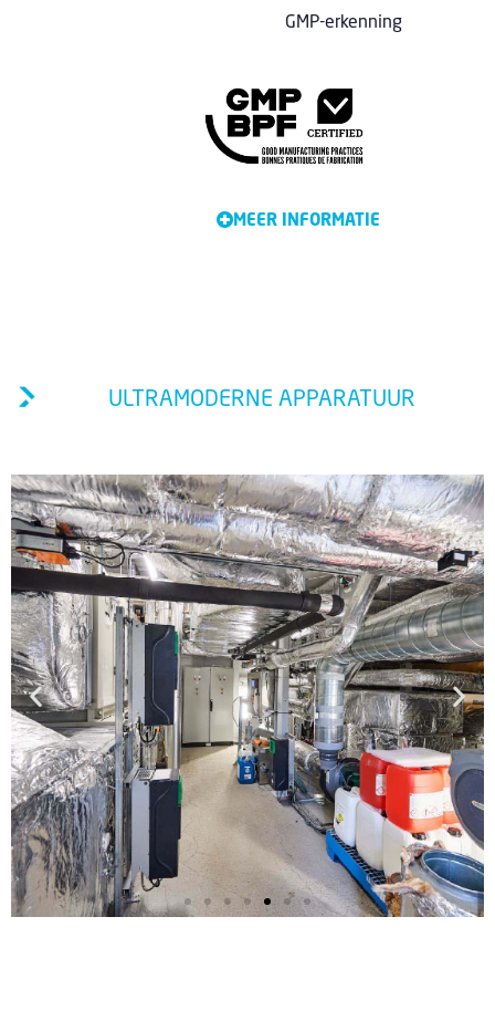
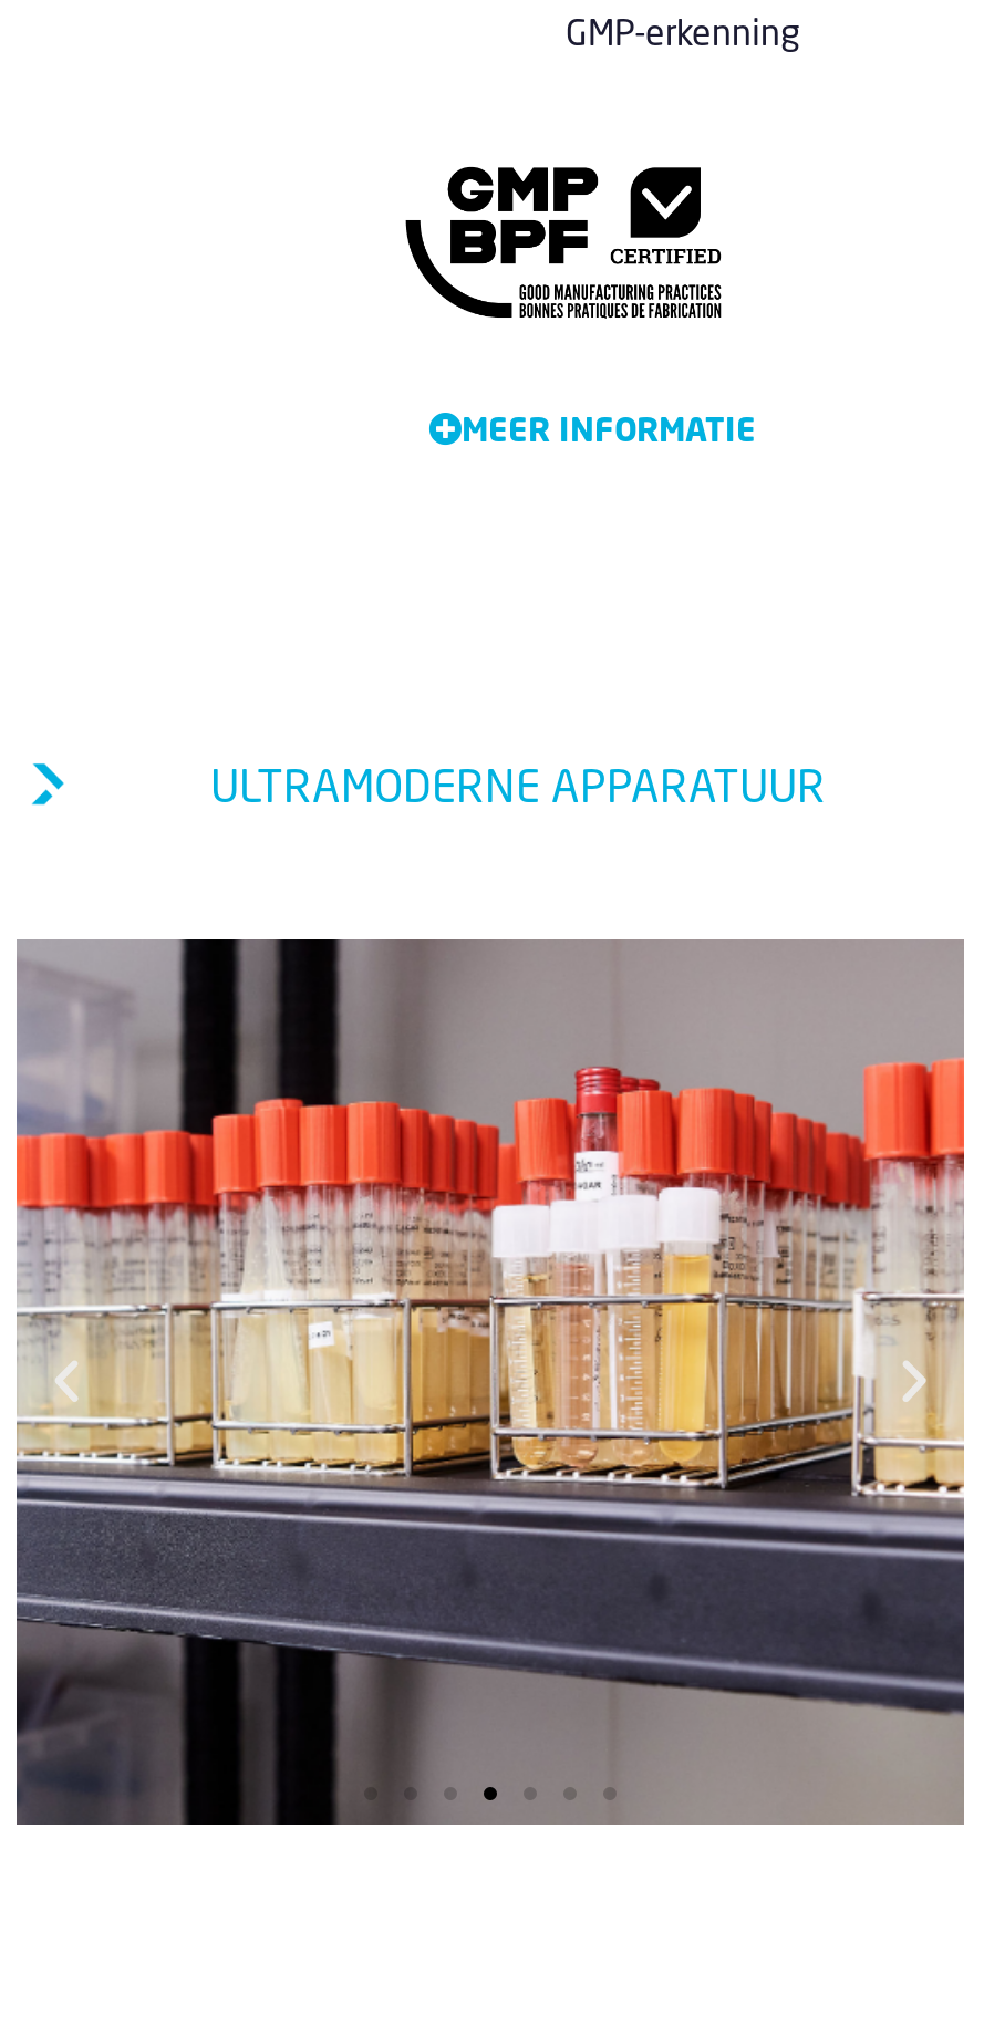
- [image]
+ [image]
